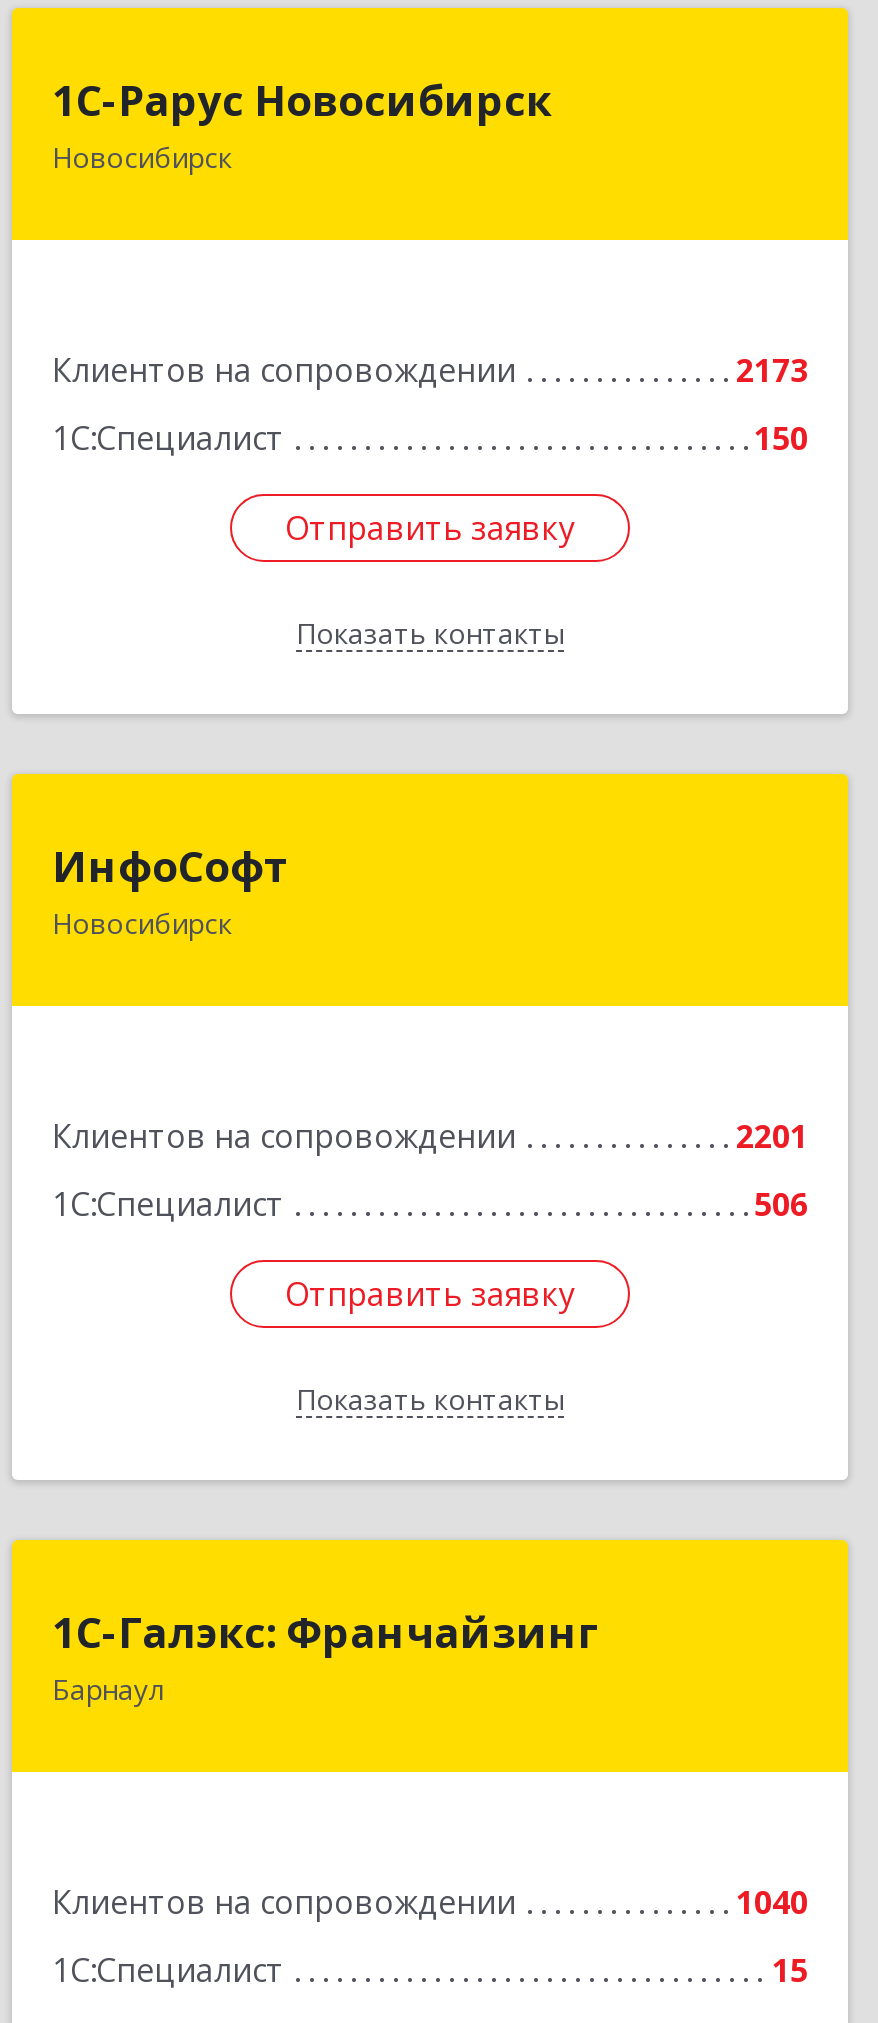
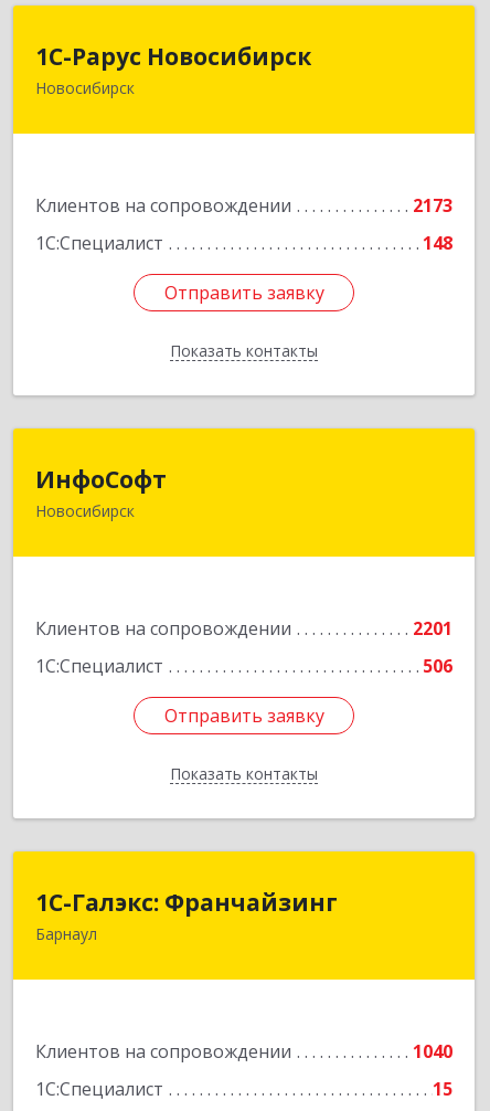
- 150
+ 148
